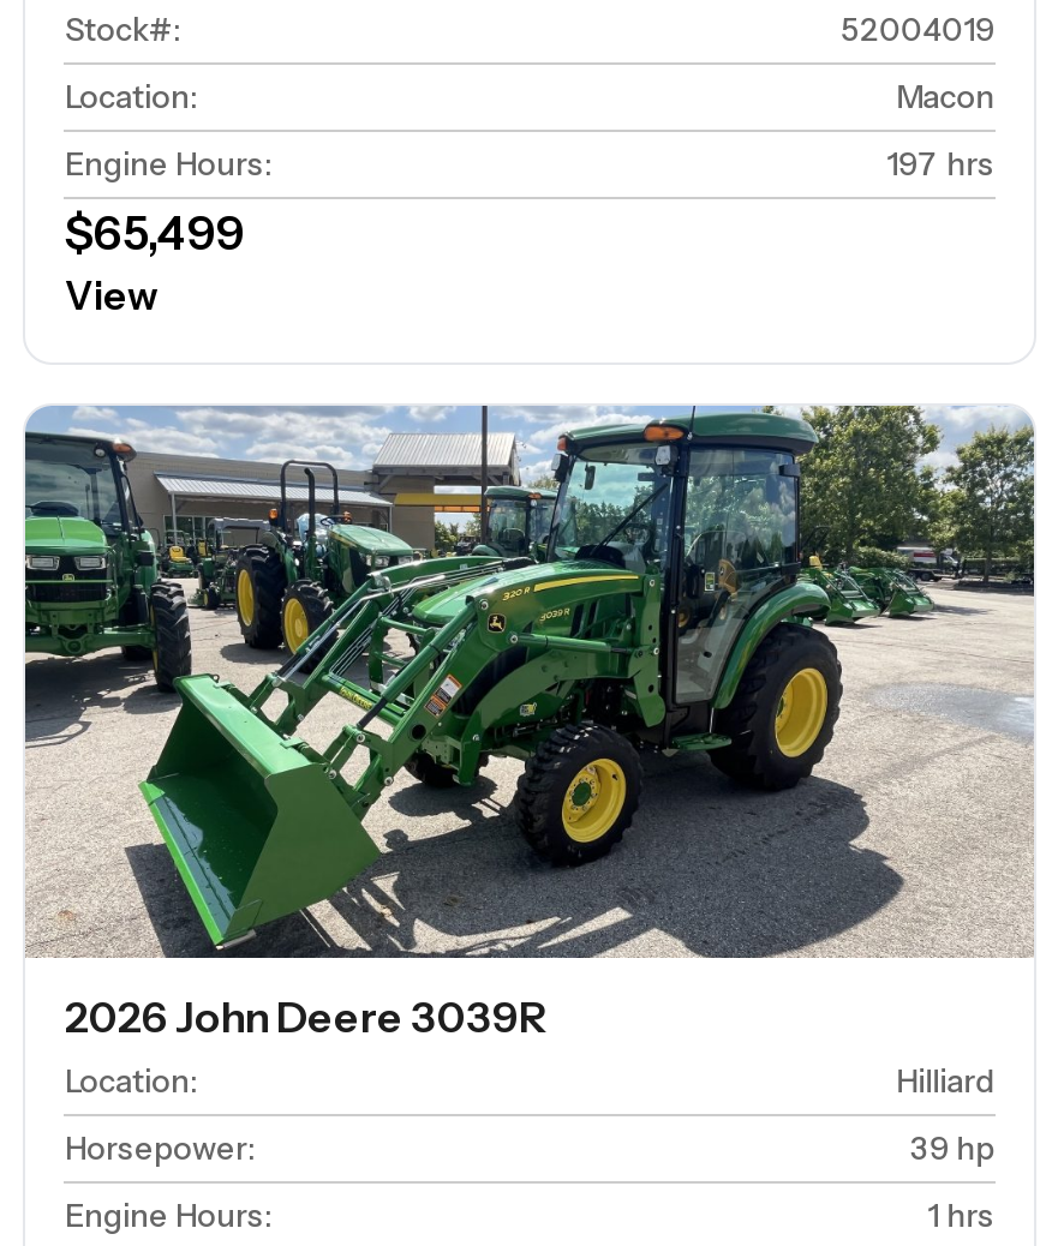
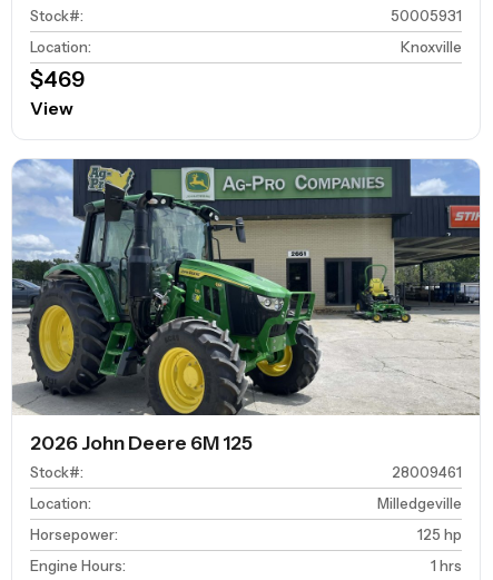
- 52004019
+ 50005931

- Macon
- Engine Hours:
- 197 hrs
- $65,499
+ Knoxville
+ $469

moved up: View

- [image]
- 2026 John Deere 3039R
+ [image]
+ 2026 John Deere 6M 125
+ Stock#:
+ 28009461

- Hilliard
+ Milledgeville

- 39 hp
+ 125 hp
